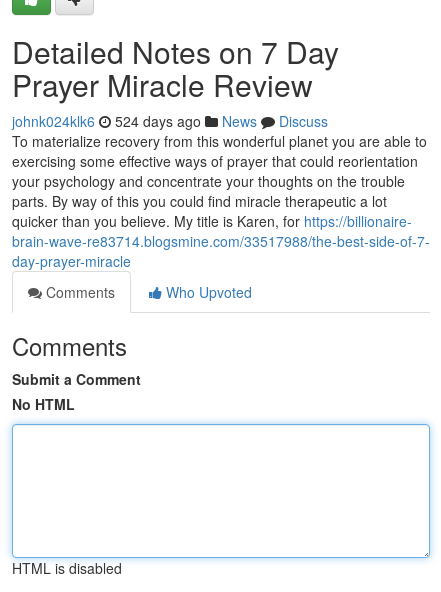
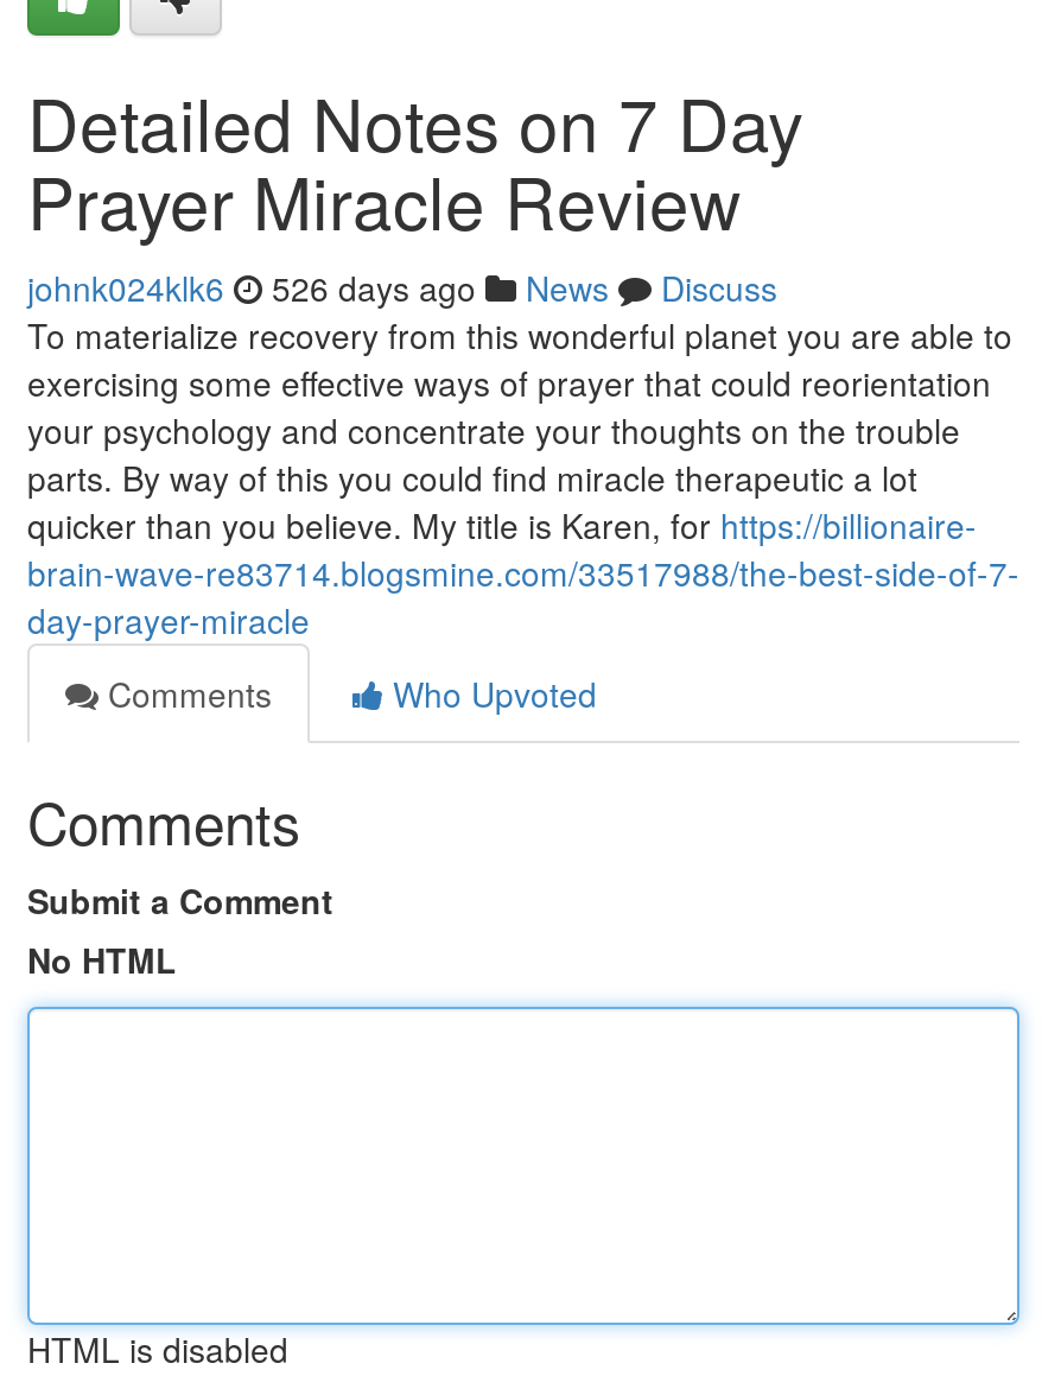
- johnk024klk6 524 days ago News Discuss
+ johnk024klk6 526 days ago News Discuss
